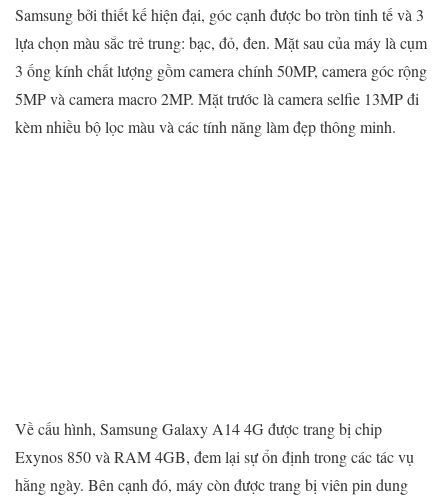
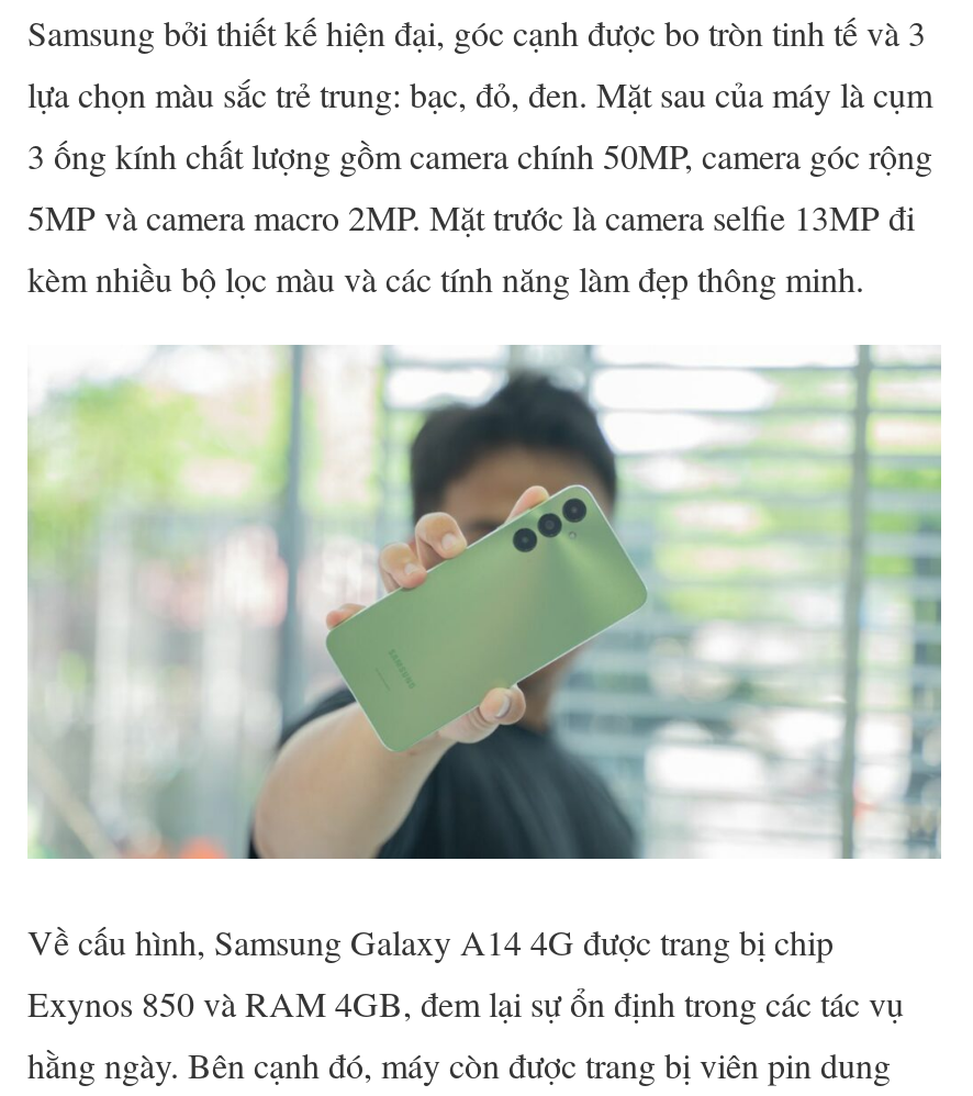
+ [image]
